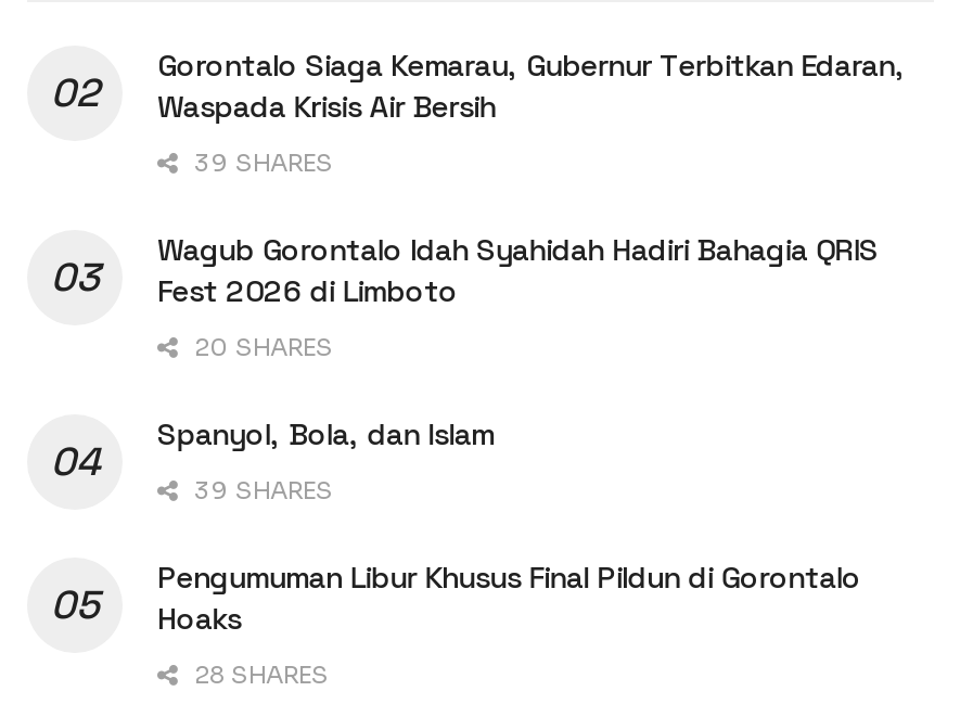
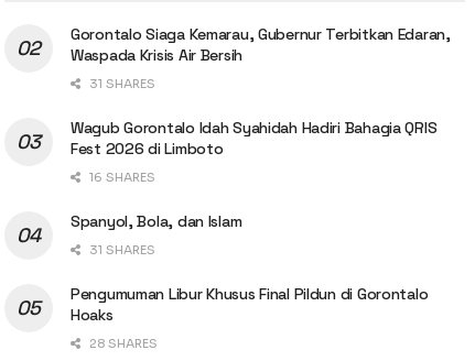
- 39 SHARES
+ 31 SHARES

- 20 SHARES
+ 16 SHARES

- 39 SHARES
+ 31 SHARES
